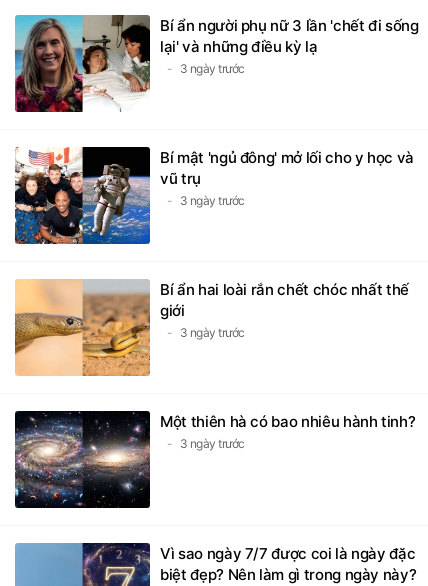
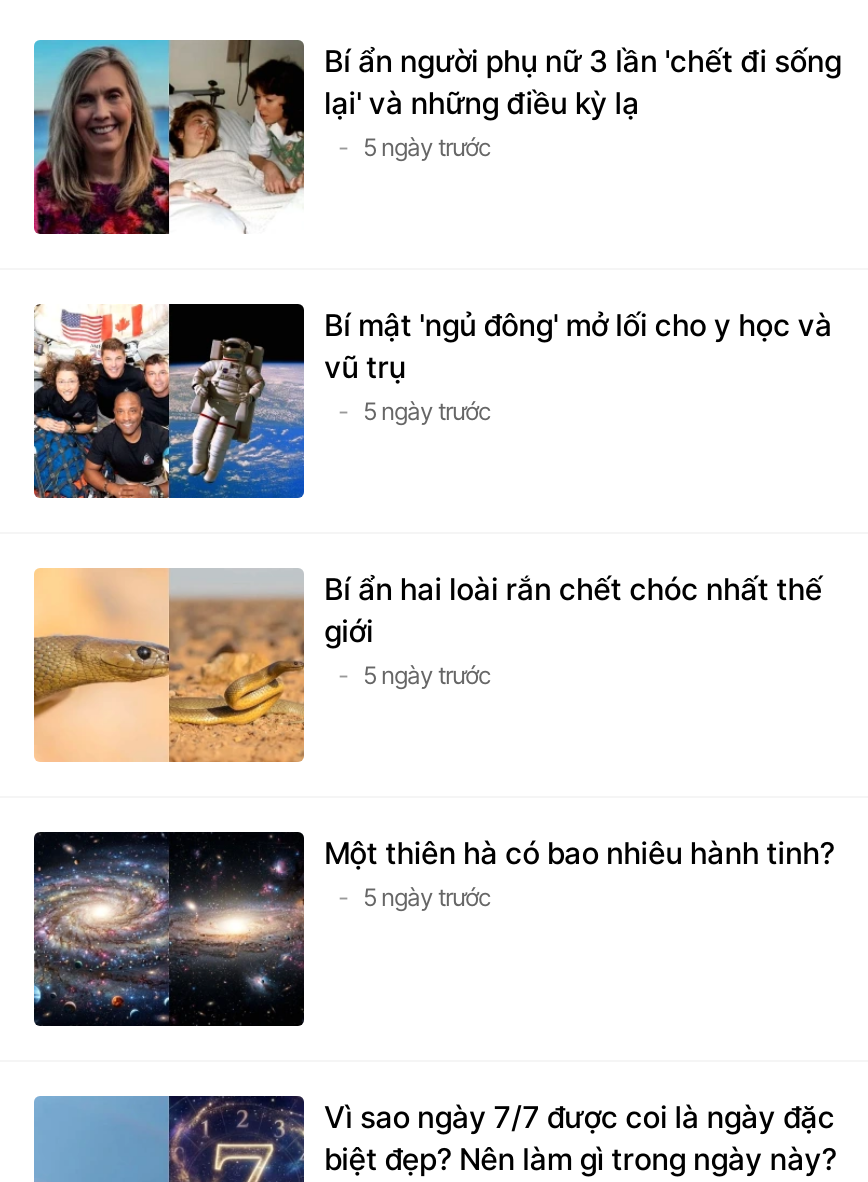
- 3 ngày trước
+ 5 ngày trước

- 3 ngày trước
+ 5 ngày trước

- 3 ngày trước
+ 5 ngày trước

- 3 ngày trước
+ 5 ngày trước
